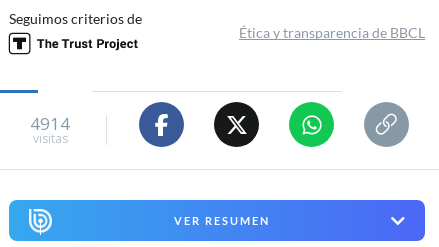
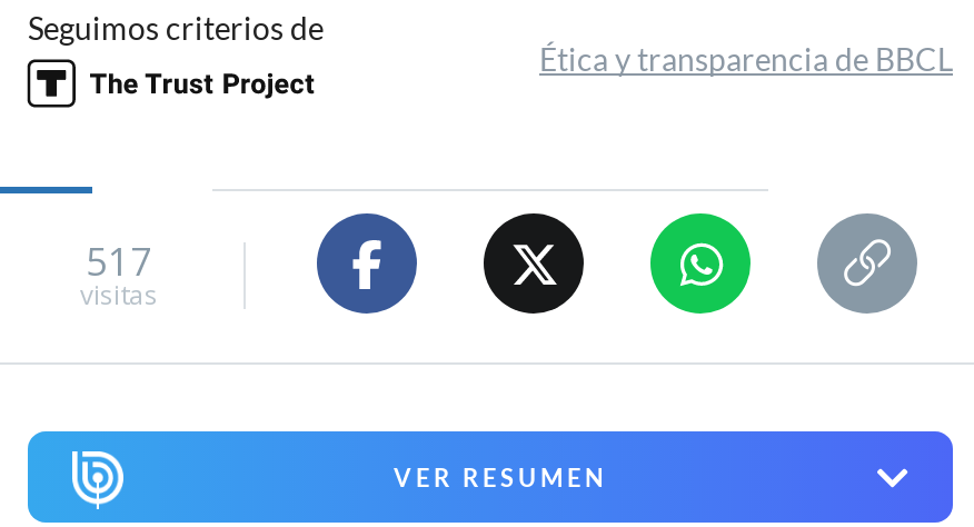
- 4914
+ 517
